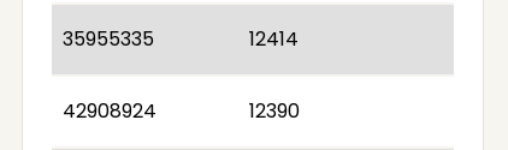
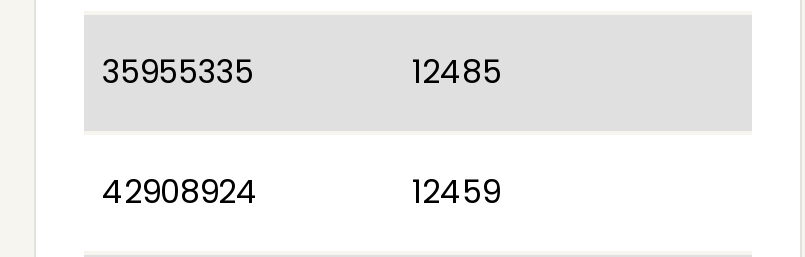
- 12414
+ 12485

- 12390
+ 12459
